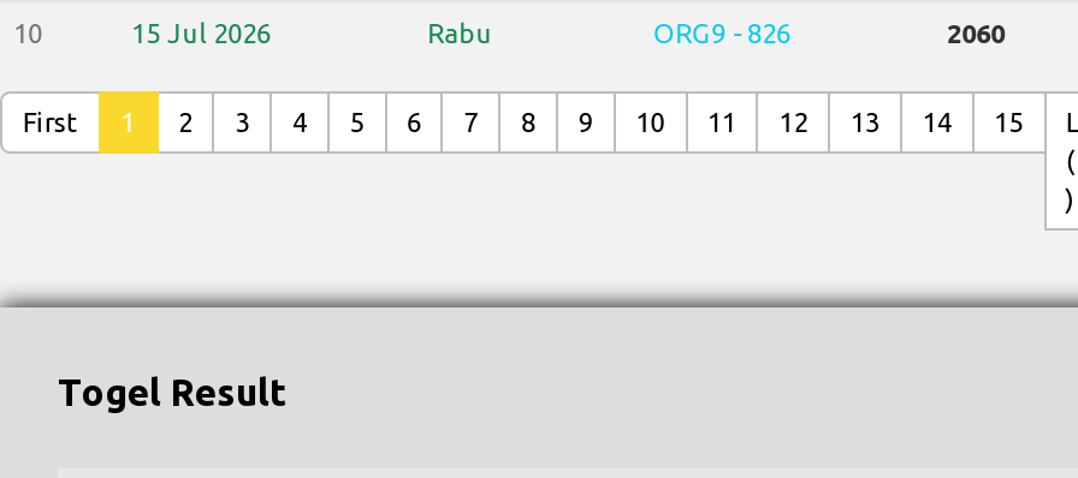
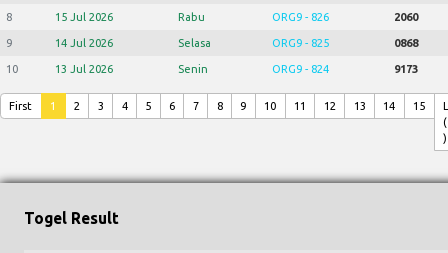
- 10
+ 8

+ 9
+ 14 Jul 2026
+ Selasa
+ ORG9 - 825
+ 0868
+ 10
+ 13 Jul 2026
+ Senin
+ ORG9 - 824
+ 9173
